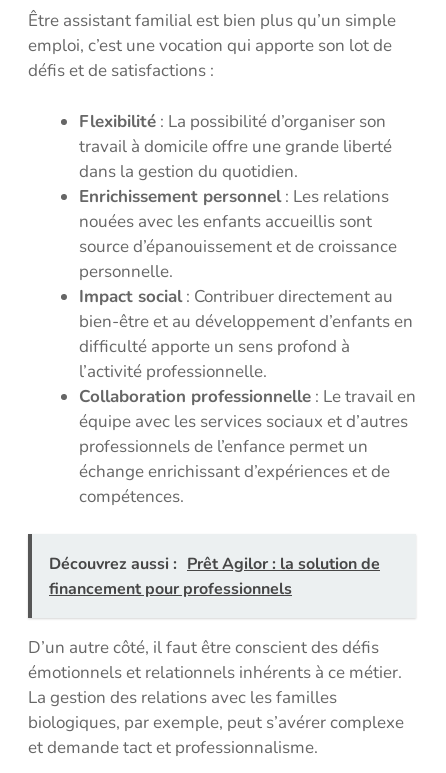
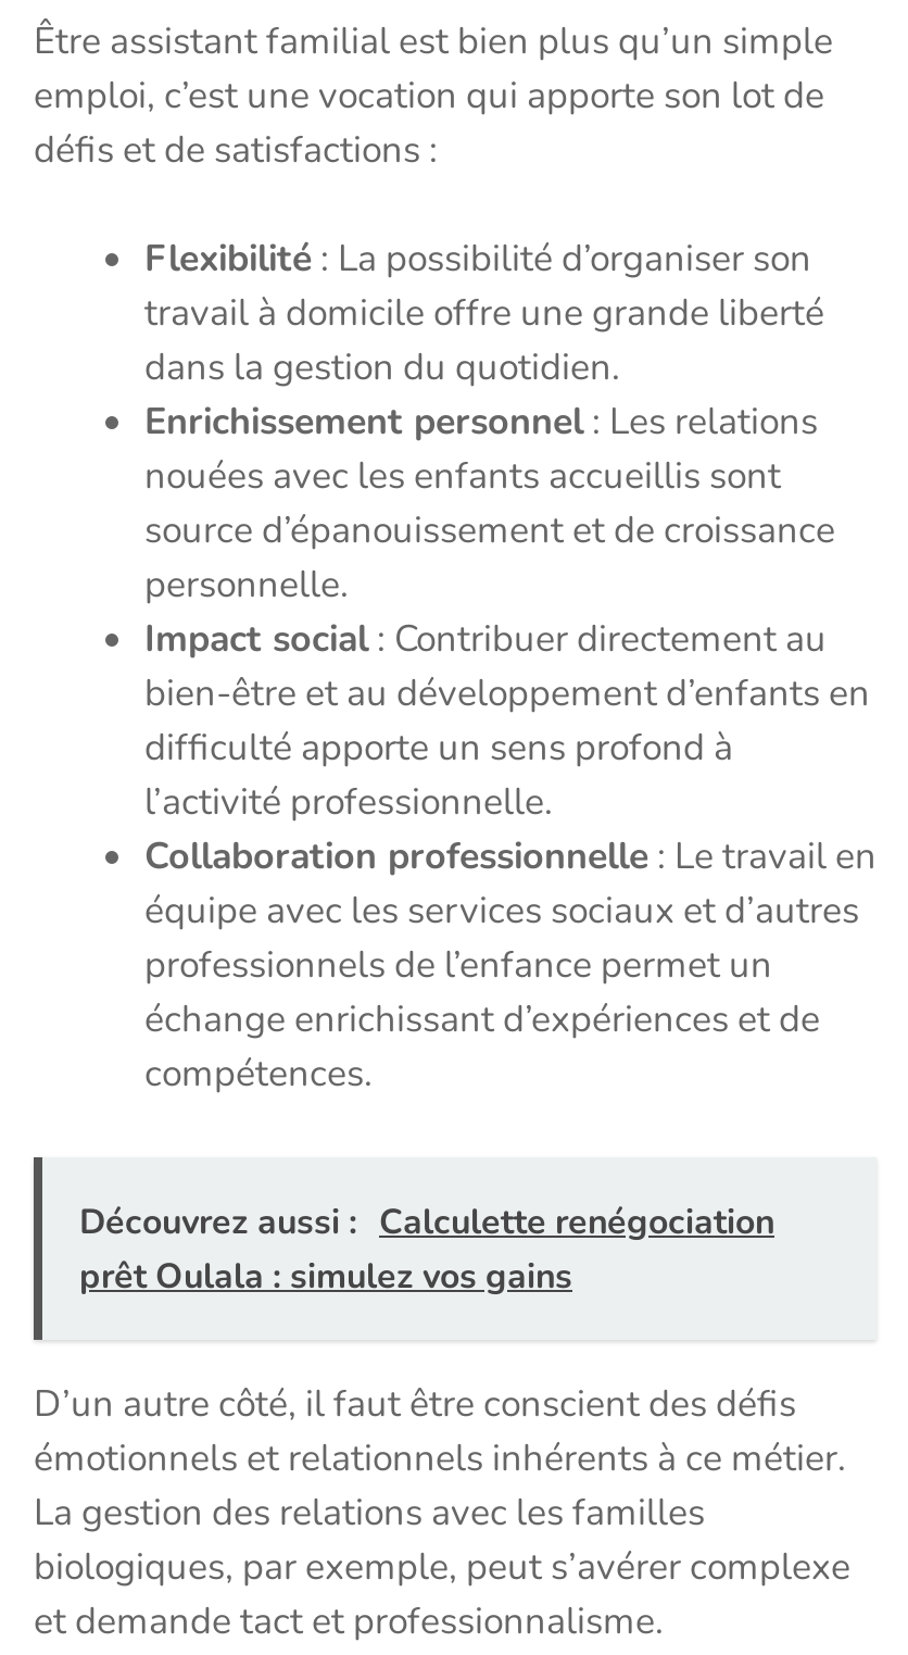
- Découvrez aussi : Prêt Agilor : la solution de
- financement pour professionnels
+ Découvrez aussi : Calculette renégociation
+ prêt Oulala : simulez vos gains
